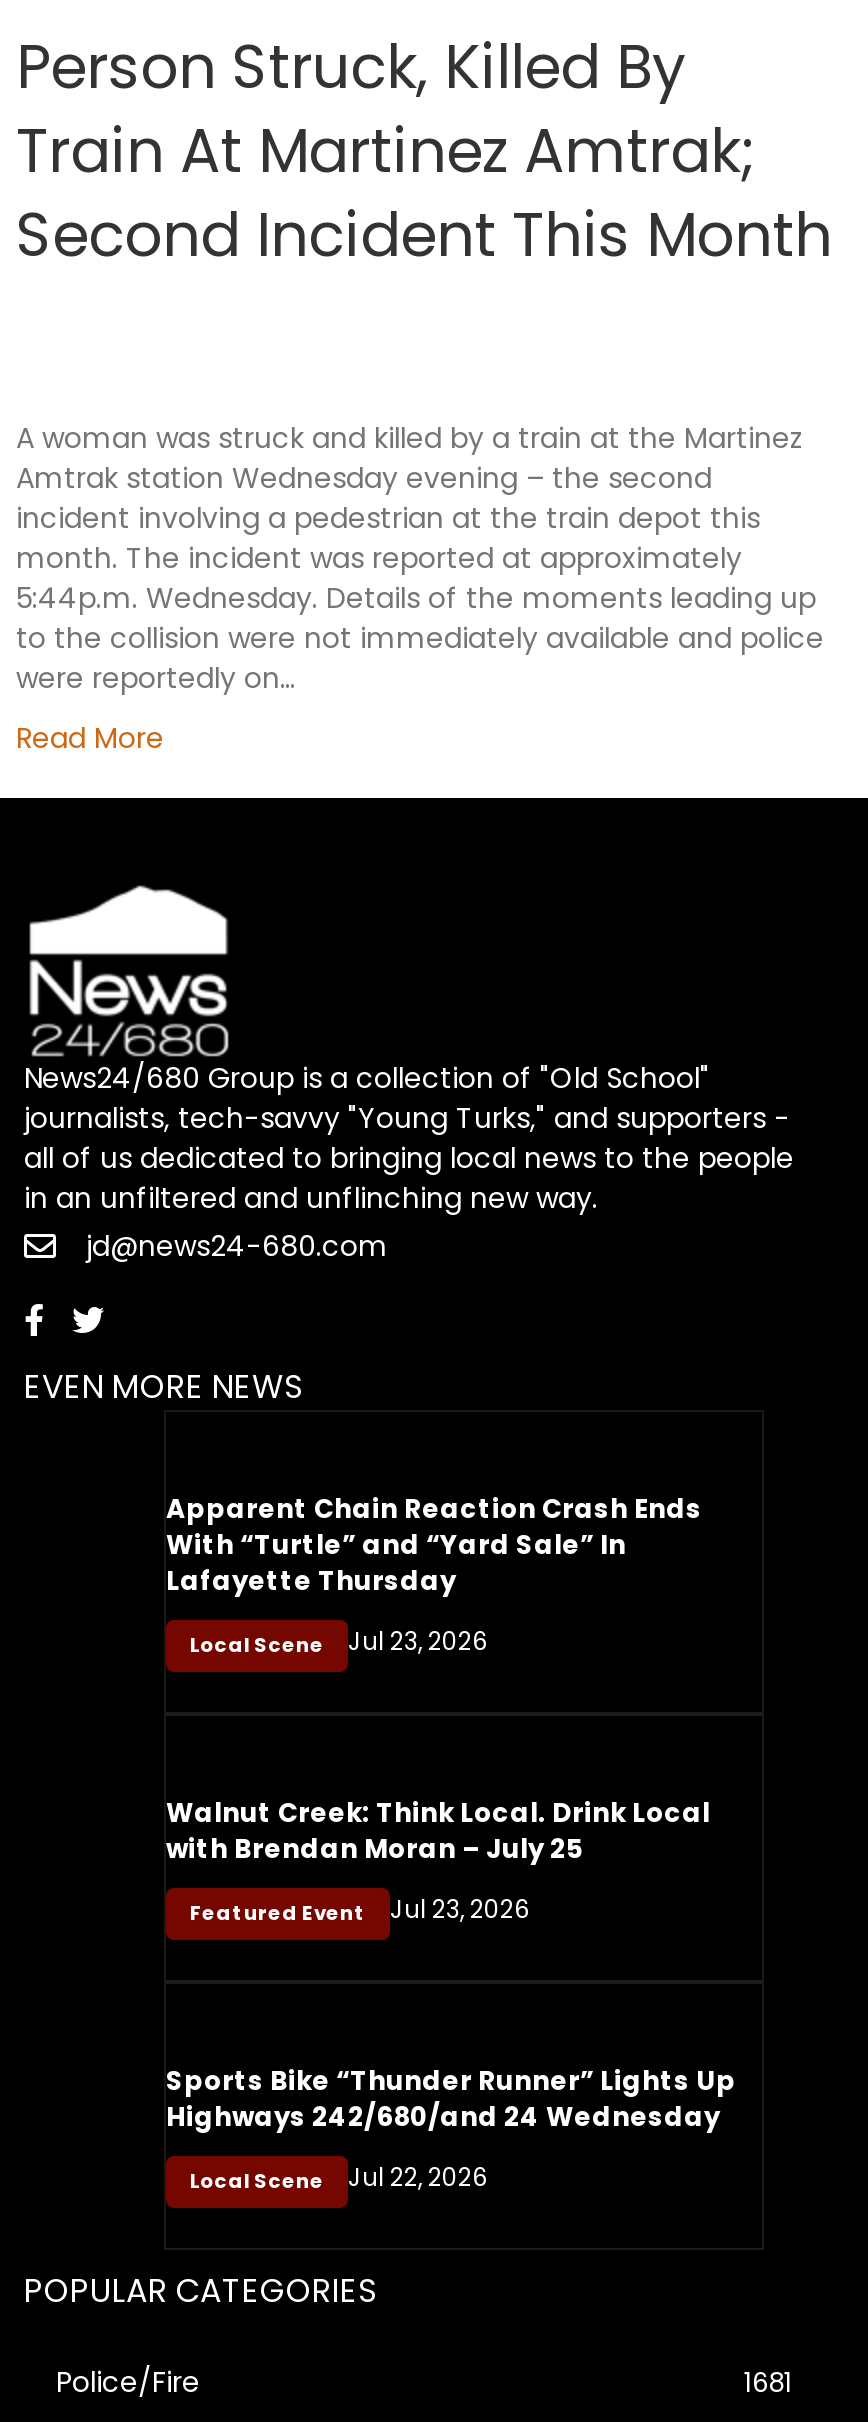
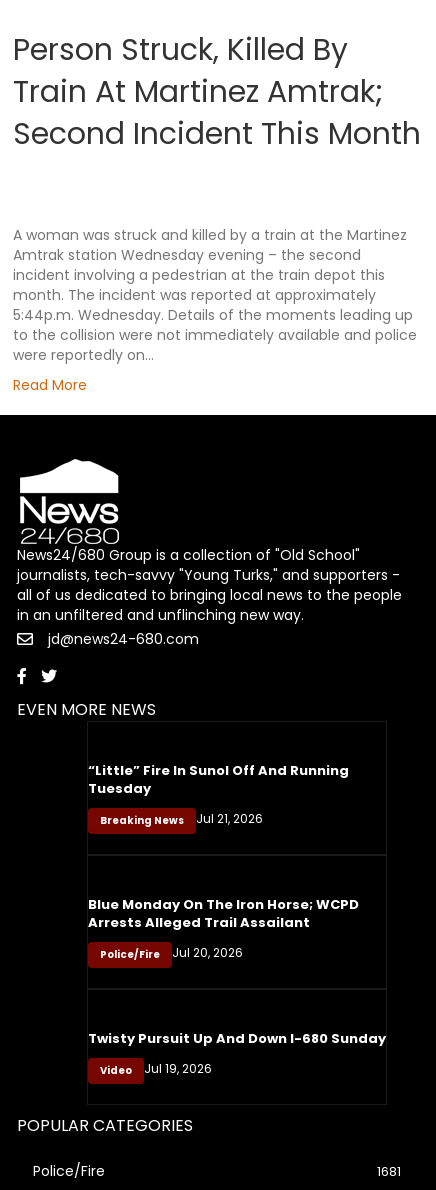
- Apparent Chain Reaction Crash Ends
- With “Turtle” and “Yard Sale” In
- Lafayette Thursday
+ “Little” Fire In Sunol Off And Running
+ Tuesday

- Jul 23, 2026
- Local Scene
+ Jul 21, 2026
+ Breaking News

- Walnut Creek: Think Local. Drink Local
- with Brendan Moran – July 25
+ Blue Monday On The Iron Horse; WCPD
+ Arrests Alleged Trail Assailant

- Jul 23, 2026
- Featured Event
+ Jul 20, 2026
+ Police/Fire

- Sports Bike “Thunder Runner” Lights Up
- Highways 242/680/and 24 Wednesday
+ Twisty Pursuit Up And Down I-680 Sunday

- Jul 22, 2026
- Local Scene
+ Jul 19, 2026
+ Video
